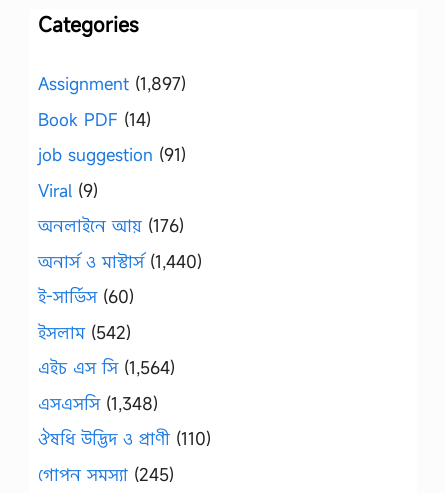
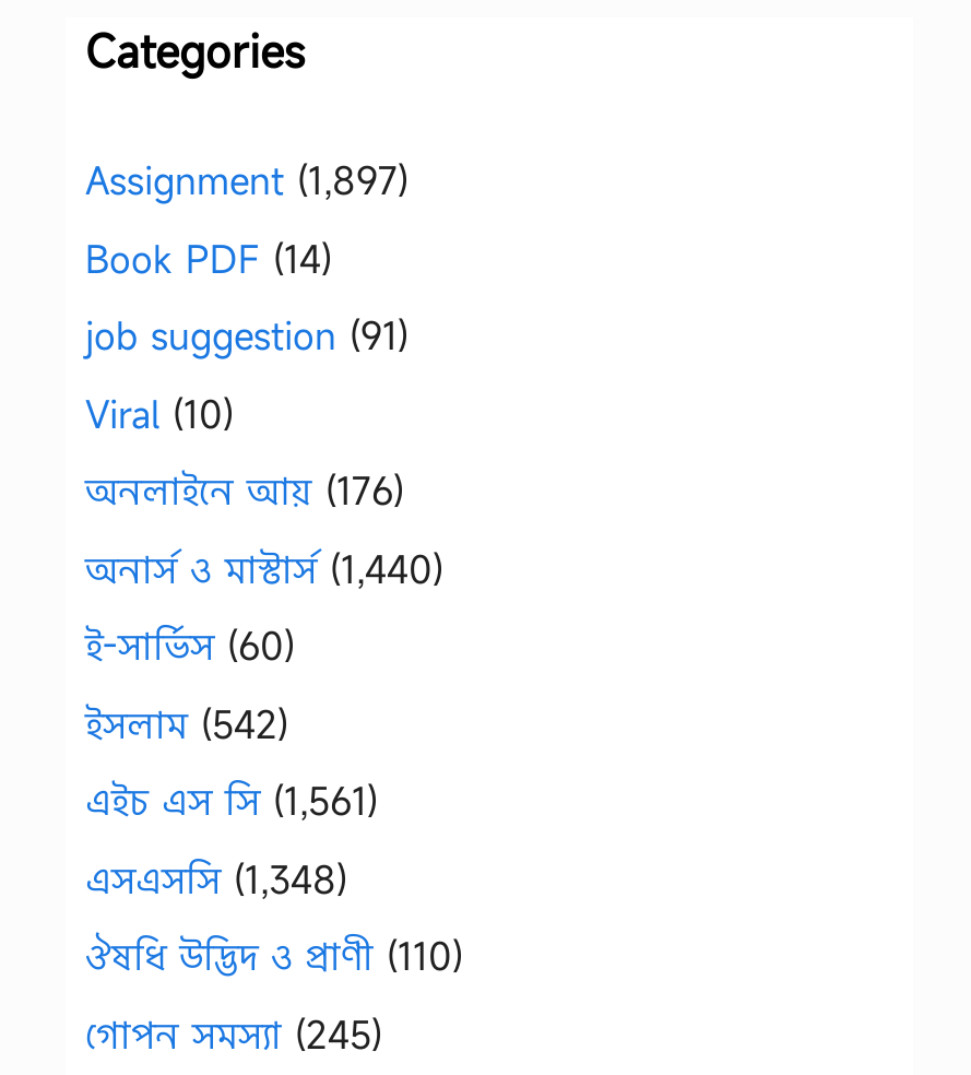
- Viral (9)
+ Viral (10)

- এইচ এস সি (1,564)
+ এইচ এস সি (1,561)
